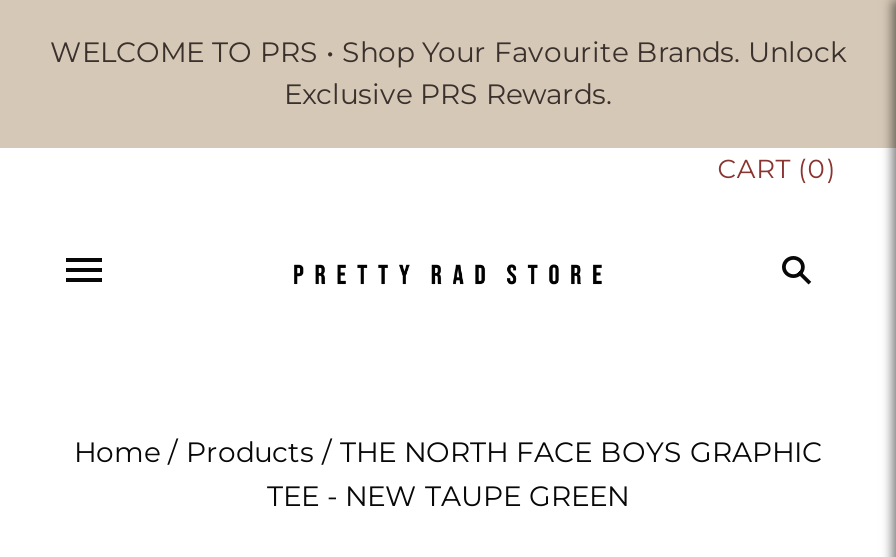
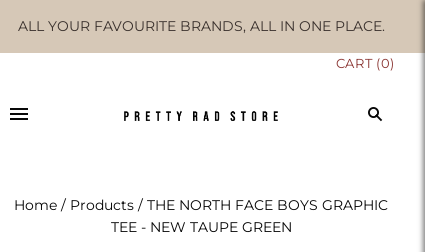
- WELCOME TO PRS • Shop Your Favourite Brands. Unlock
- Exclusive PRS Rewards.
+ ALL YOUR FAVOURITE BRANDS, ALL IN ONE PLACE.
